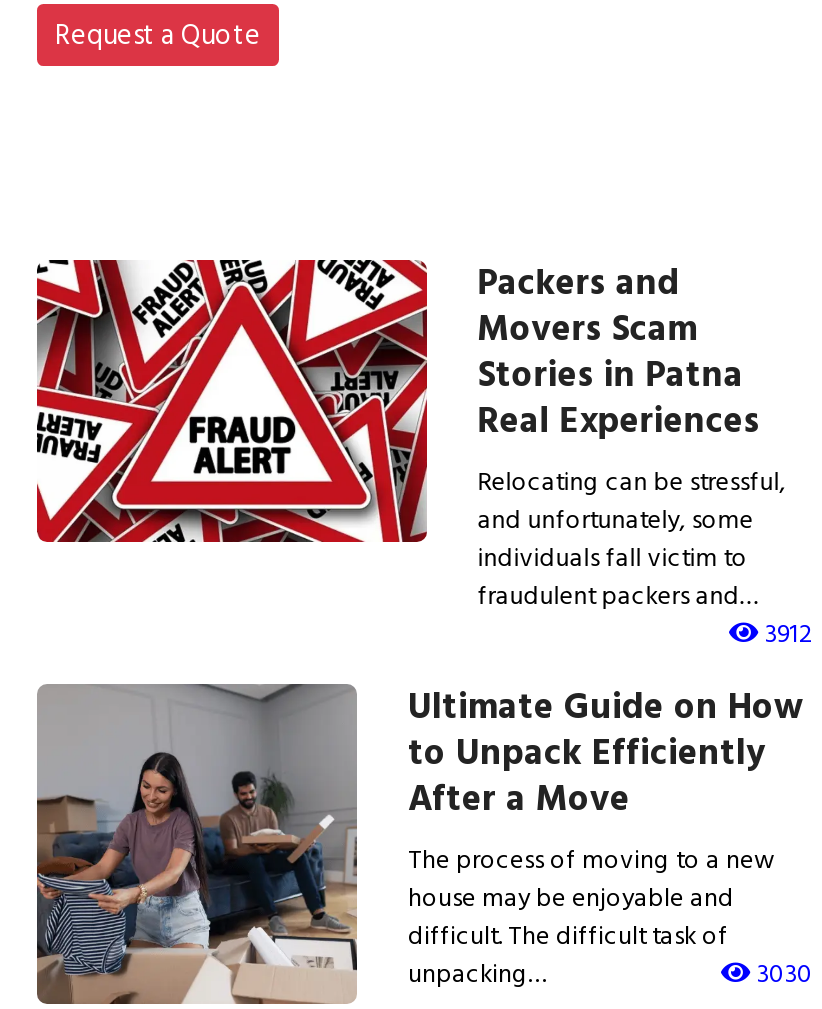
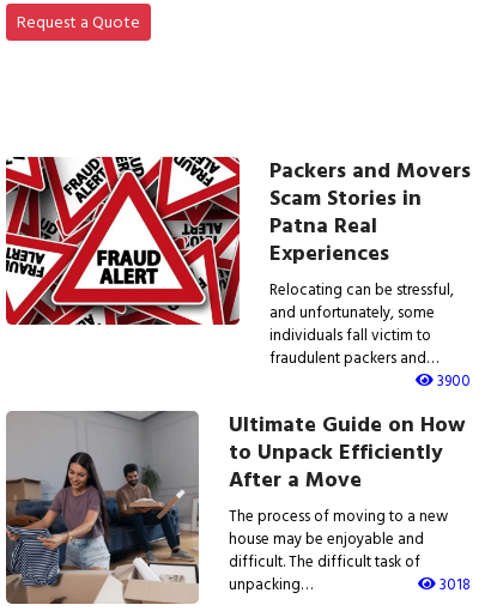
- 3912
+ 3900

- 3030
+ 3018
